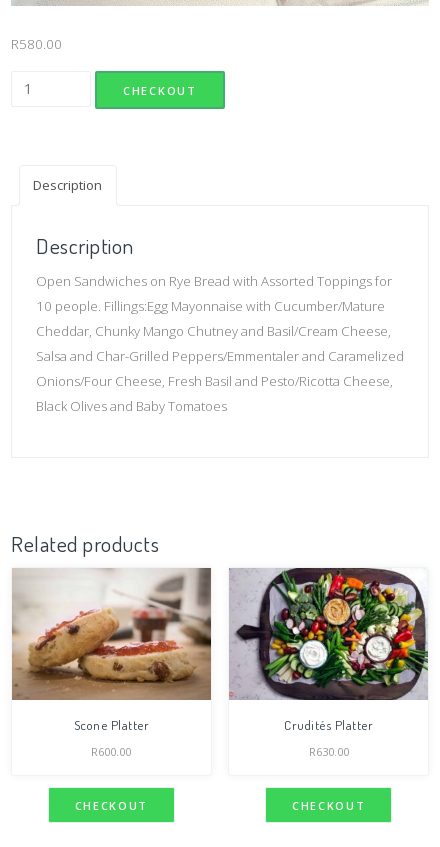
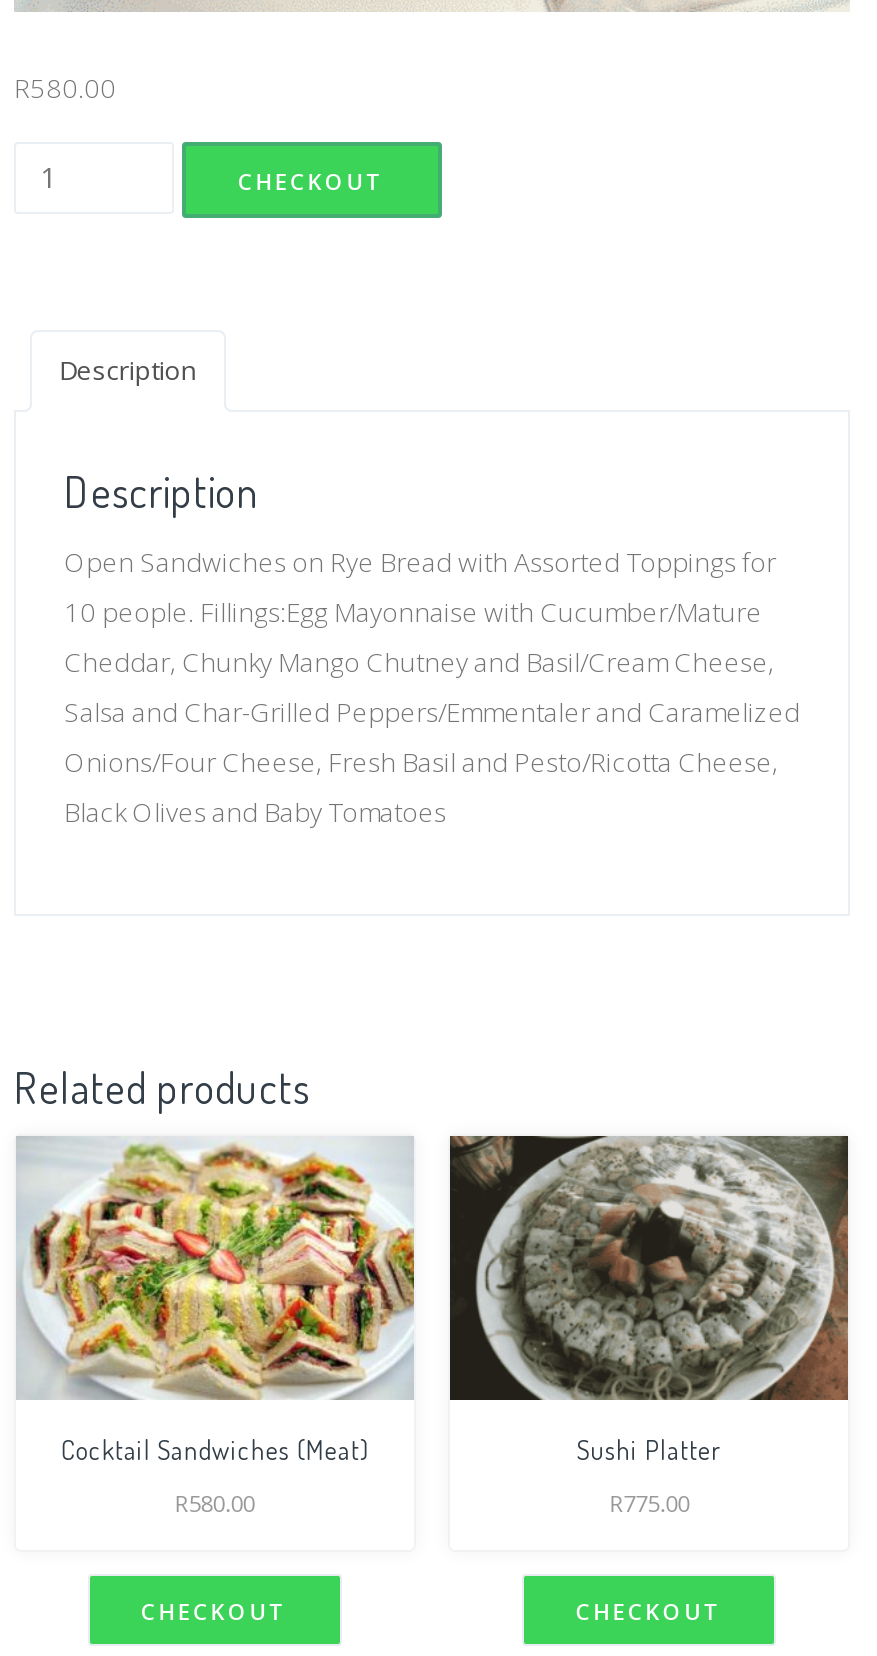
- [image]
- Scone Platter
+ [image]
+ Cocktail Sandwiches (Meat)

- [image]
- Crudités Platter
+ [image]
+ Sushi Platter

- R600.00
+ R580.00

- R630.00
+ R775.00
